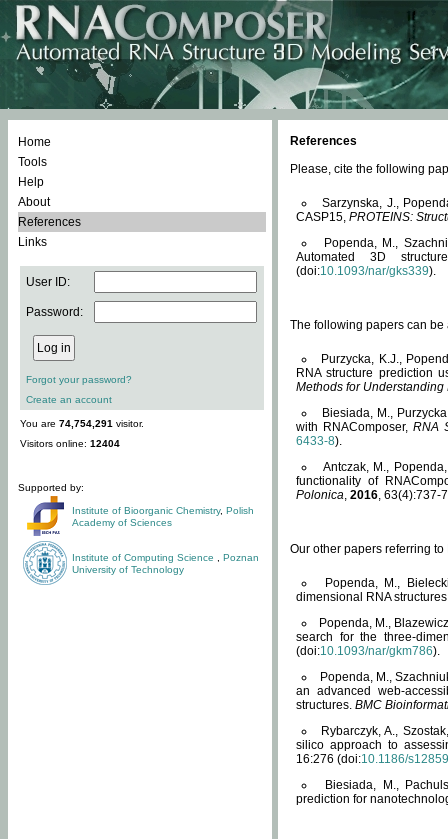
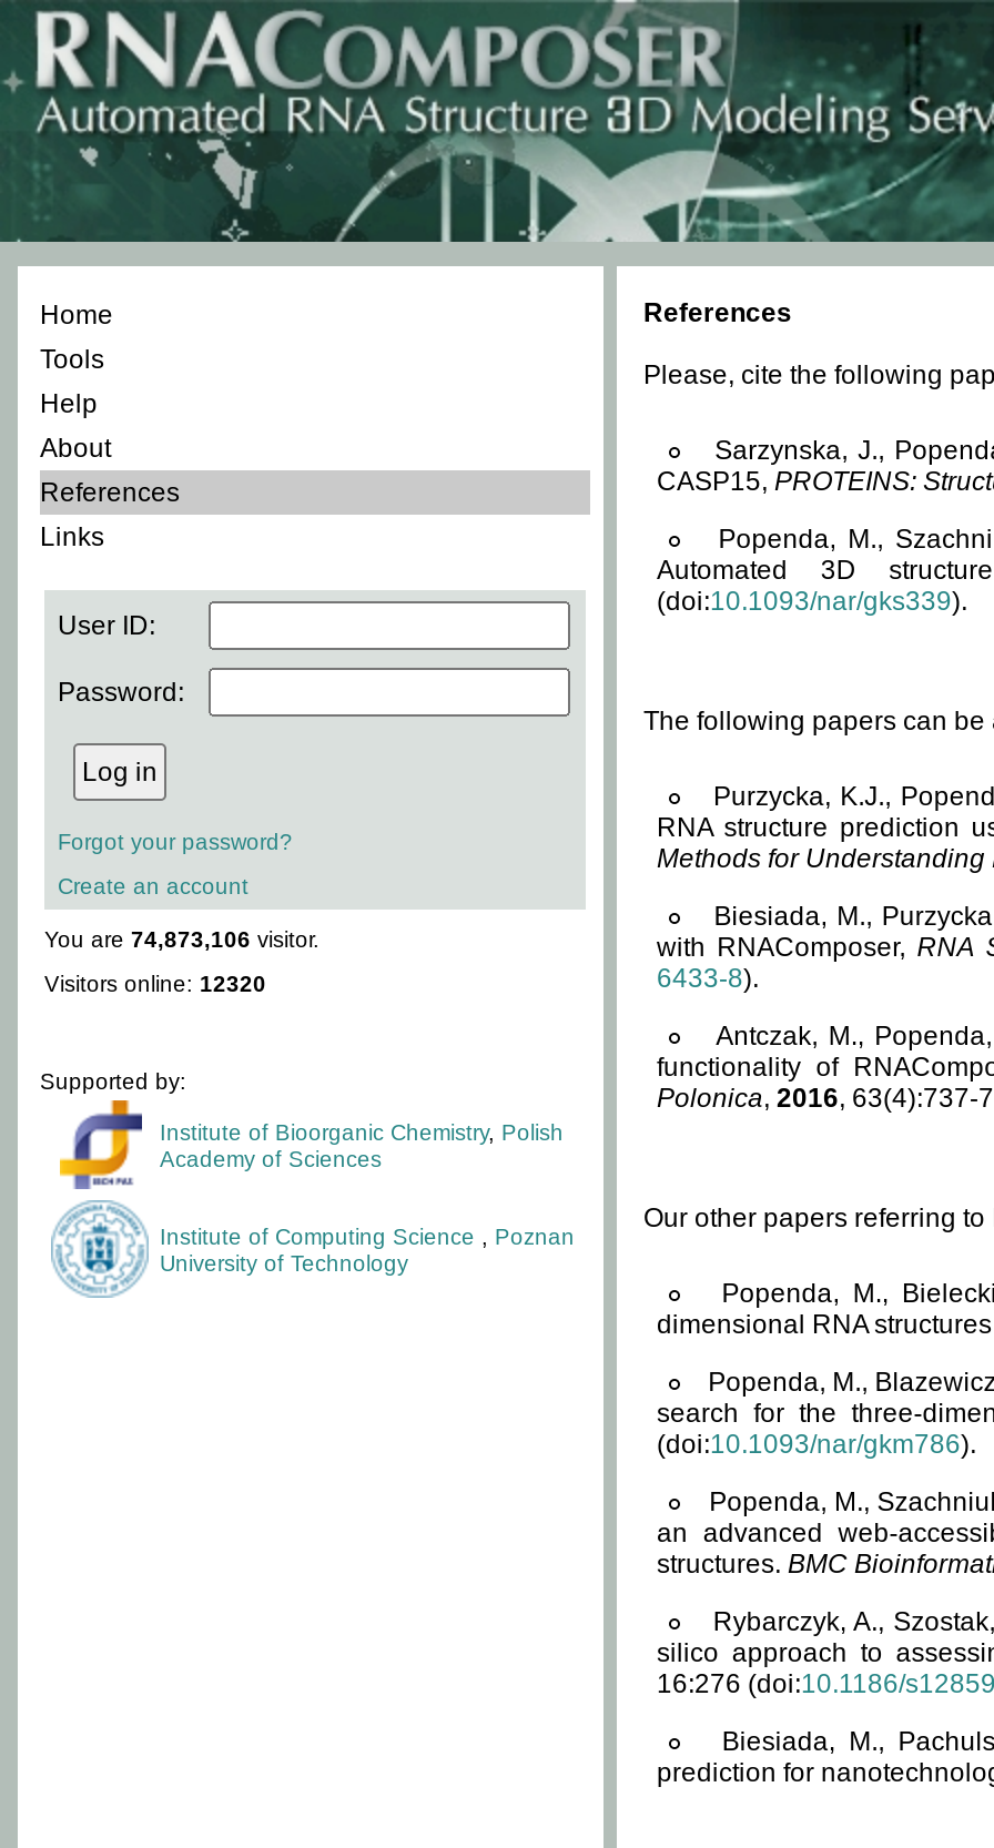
- You are 74,754,291 visitor.
+ You are 74,873,106 visitor.

- Visitors online: 12404
+ Visitors online: 12320
